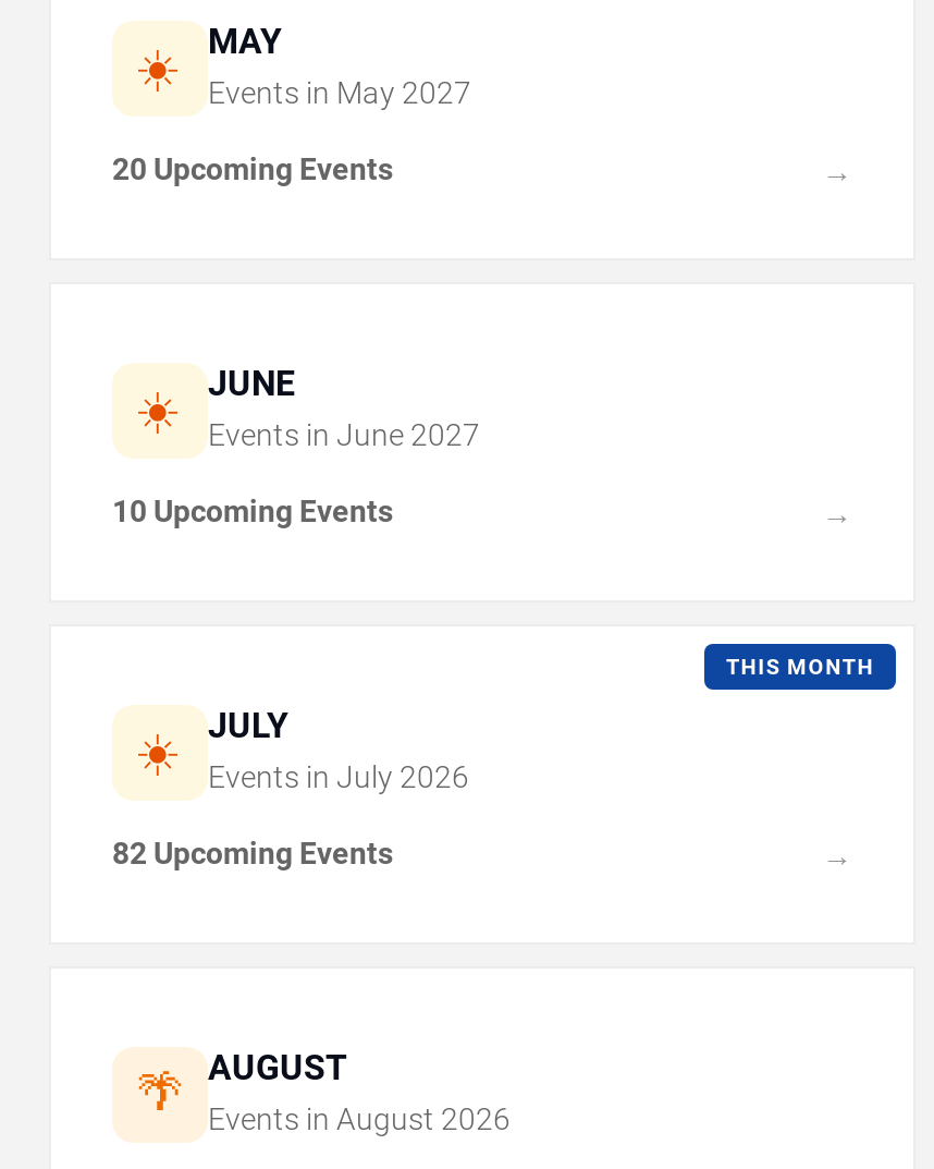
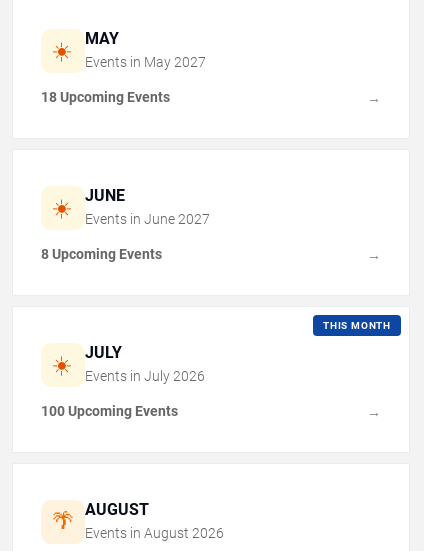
- 20 Upcoming Events
+ 18 Upcoming Events

- 10 Upcoming Events
+ 8 Upcoming Events

- 82 Upcoming Events
+ 100 Upcoming Events
